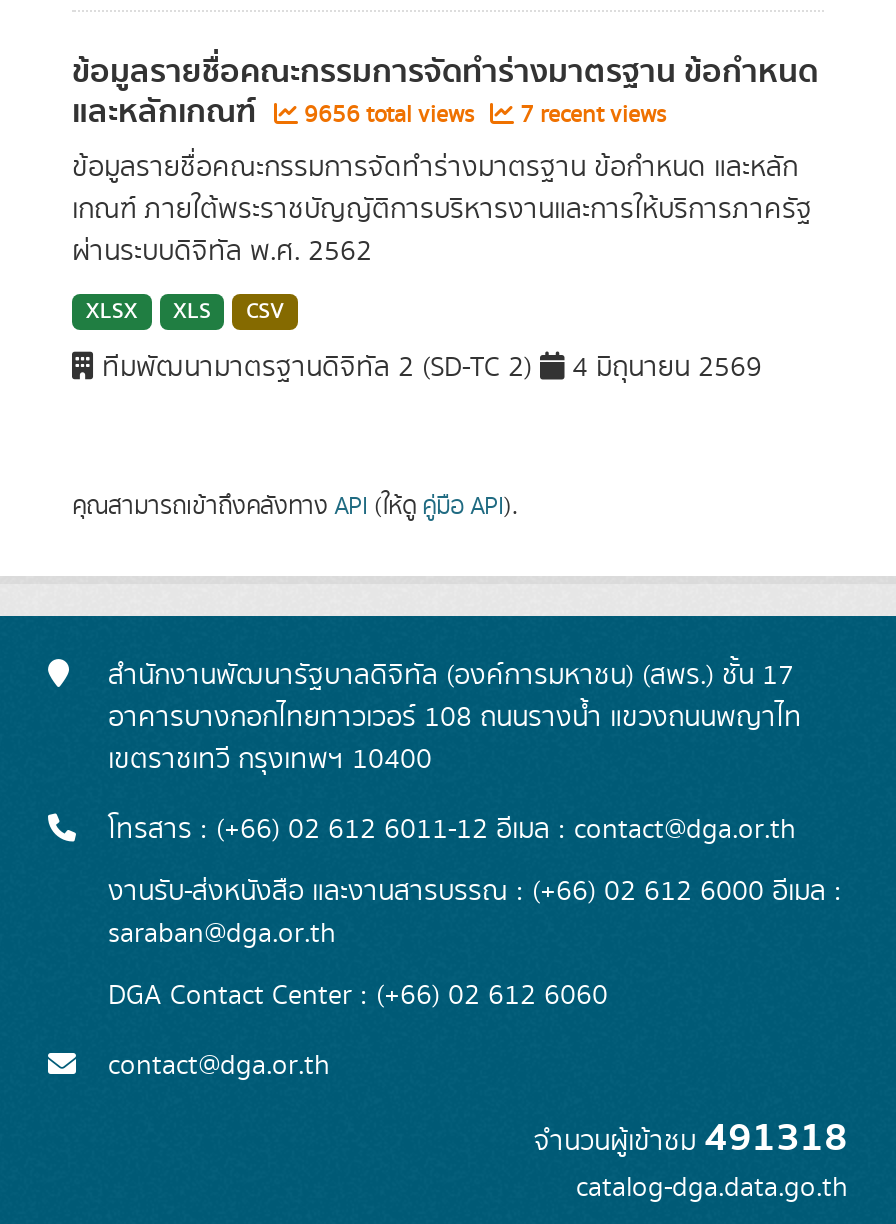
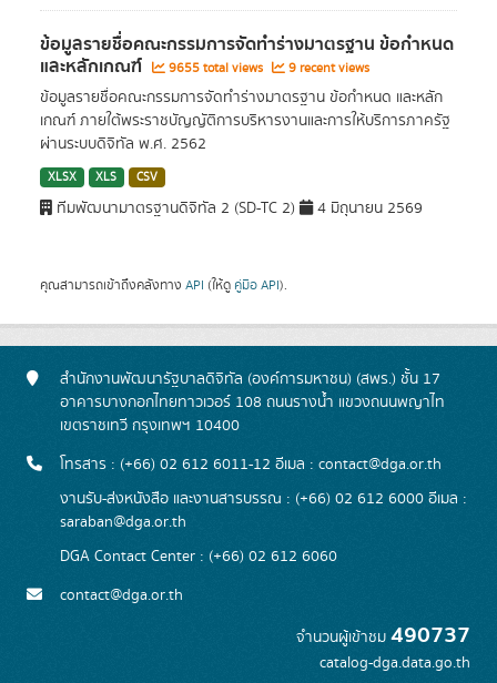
- 9656 total views
+ 9655 total views

- 7 recent views
+ 9 recent views

- จำนวนผู้เข้าชม491318
+ จำนวนผู้เข้าชม490737
